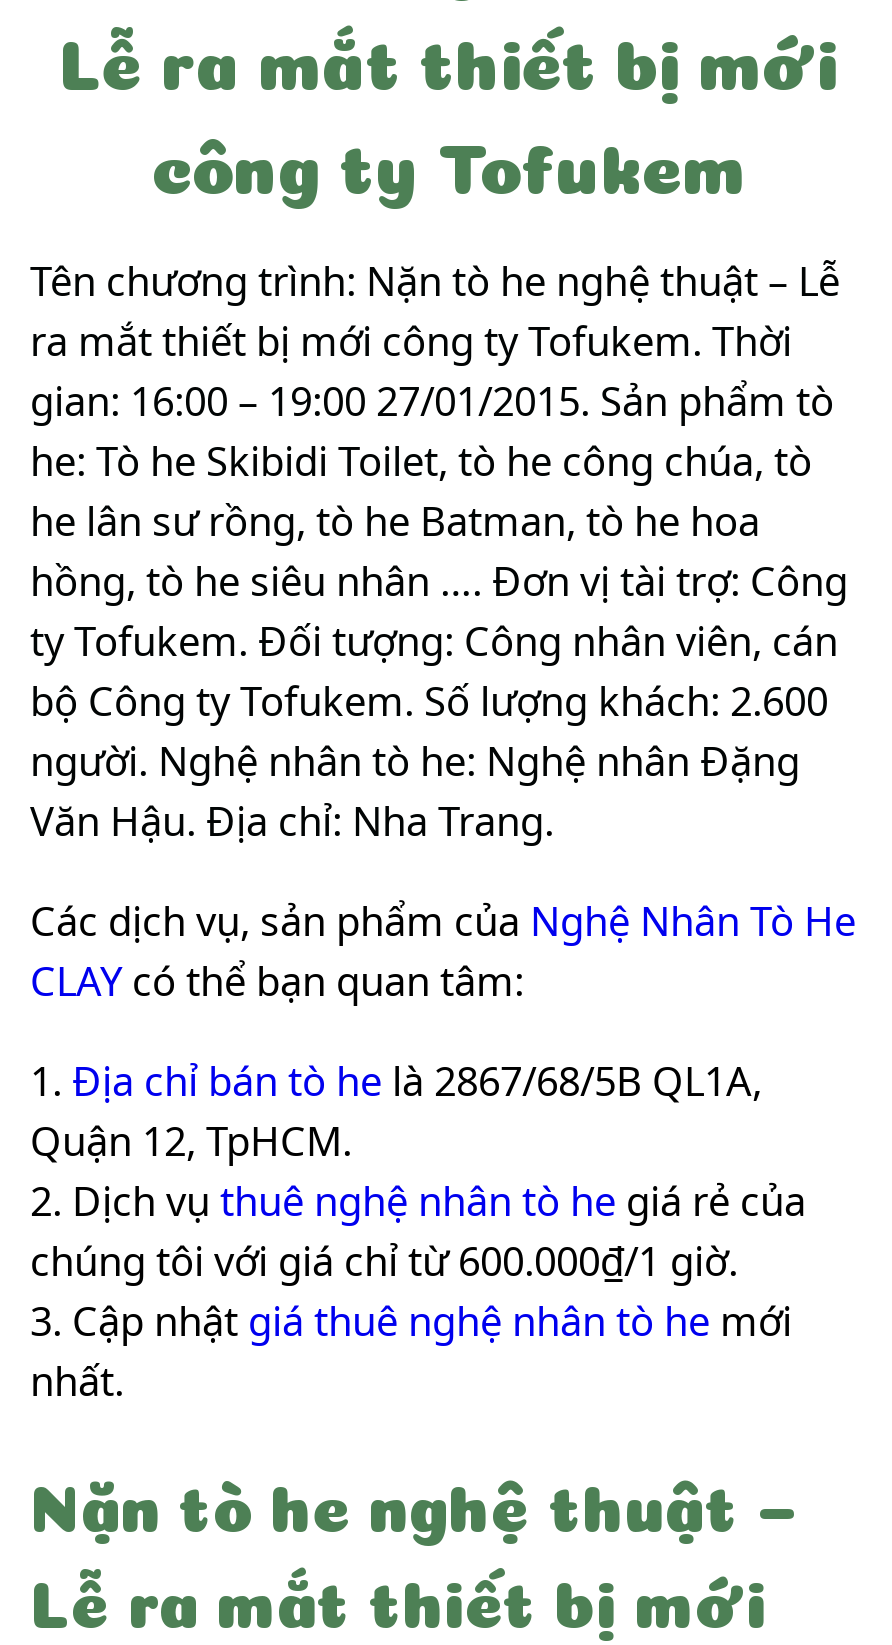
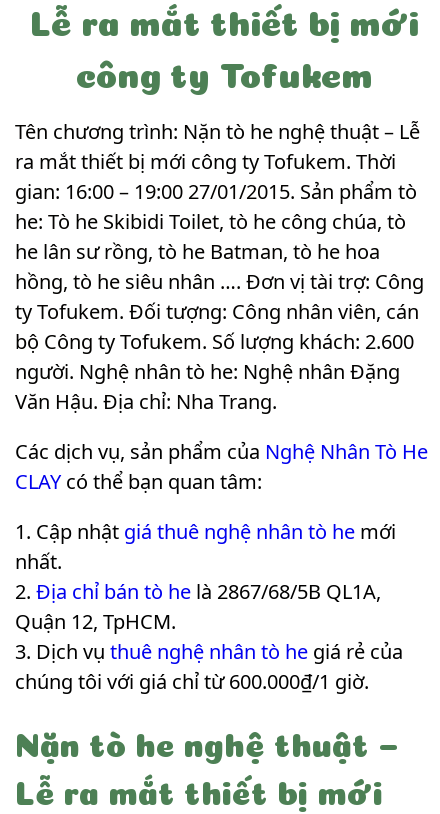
moved down: Địa chỉ bán tò he là 2867/68/5B QL1A, | Quận 12, TpHCM. | Dịch vụ thuê nghệ nhân tò he giá rẻ của | chúng tôi với giá chỉ từ 600.000₫/1 giờ.

moved up: Cập nhật giá thuê nghệ nhân tò he mới | nhất.
